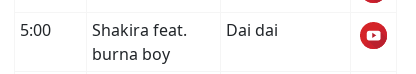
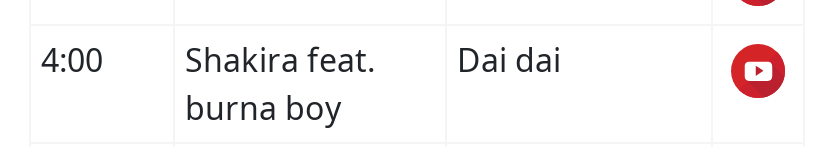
- 5:00 Shakira feat. Dai dai
+ 4:00 Shakira feat. Dai dai
